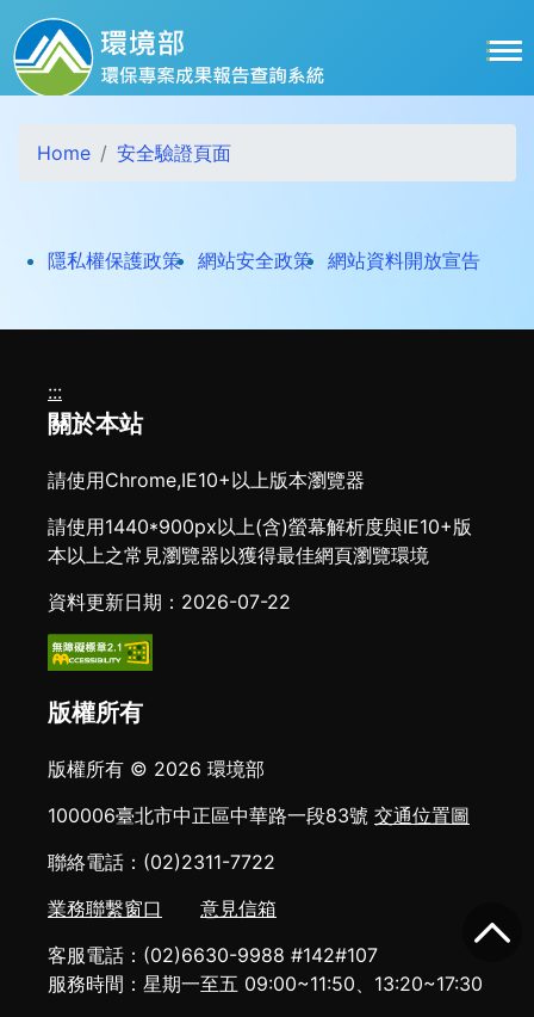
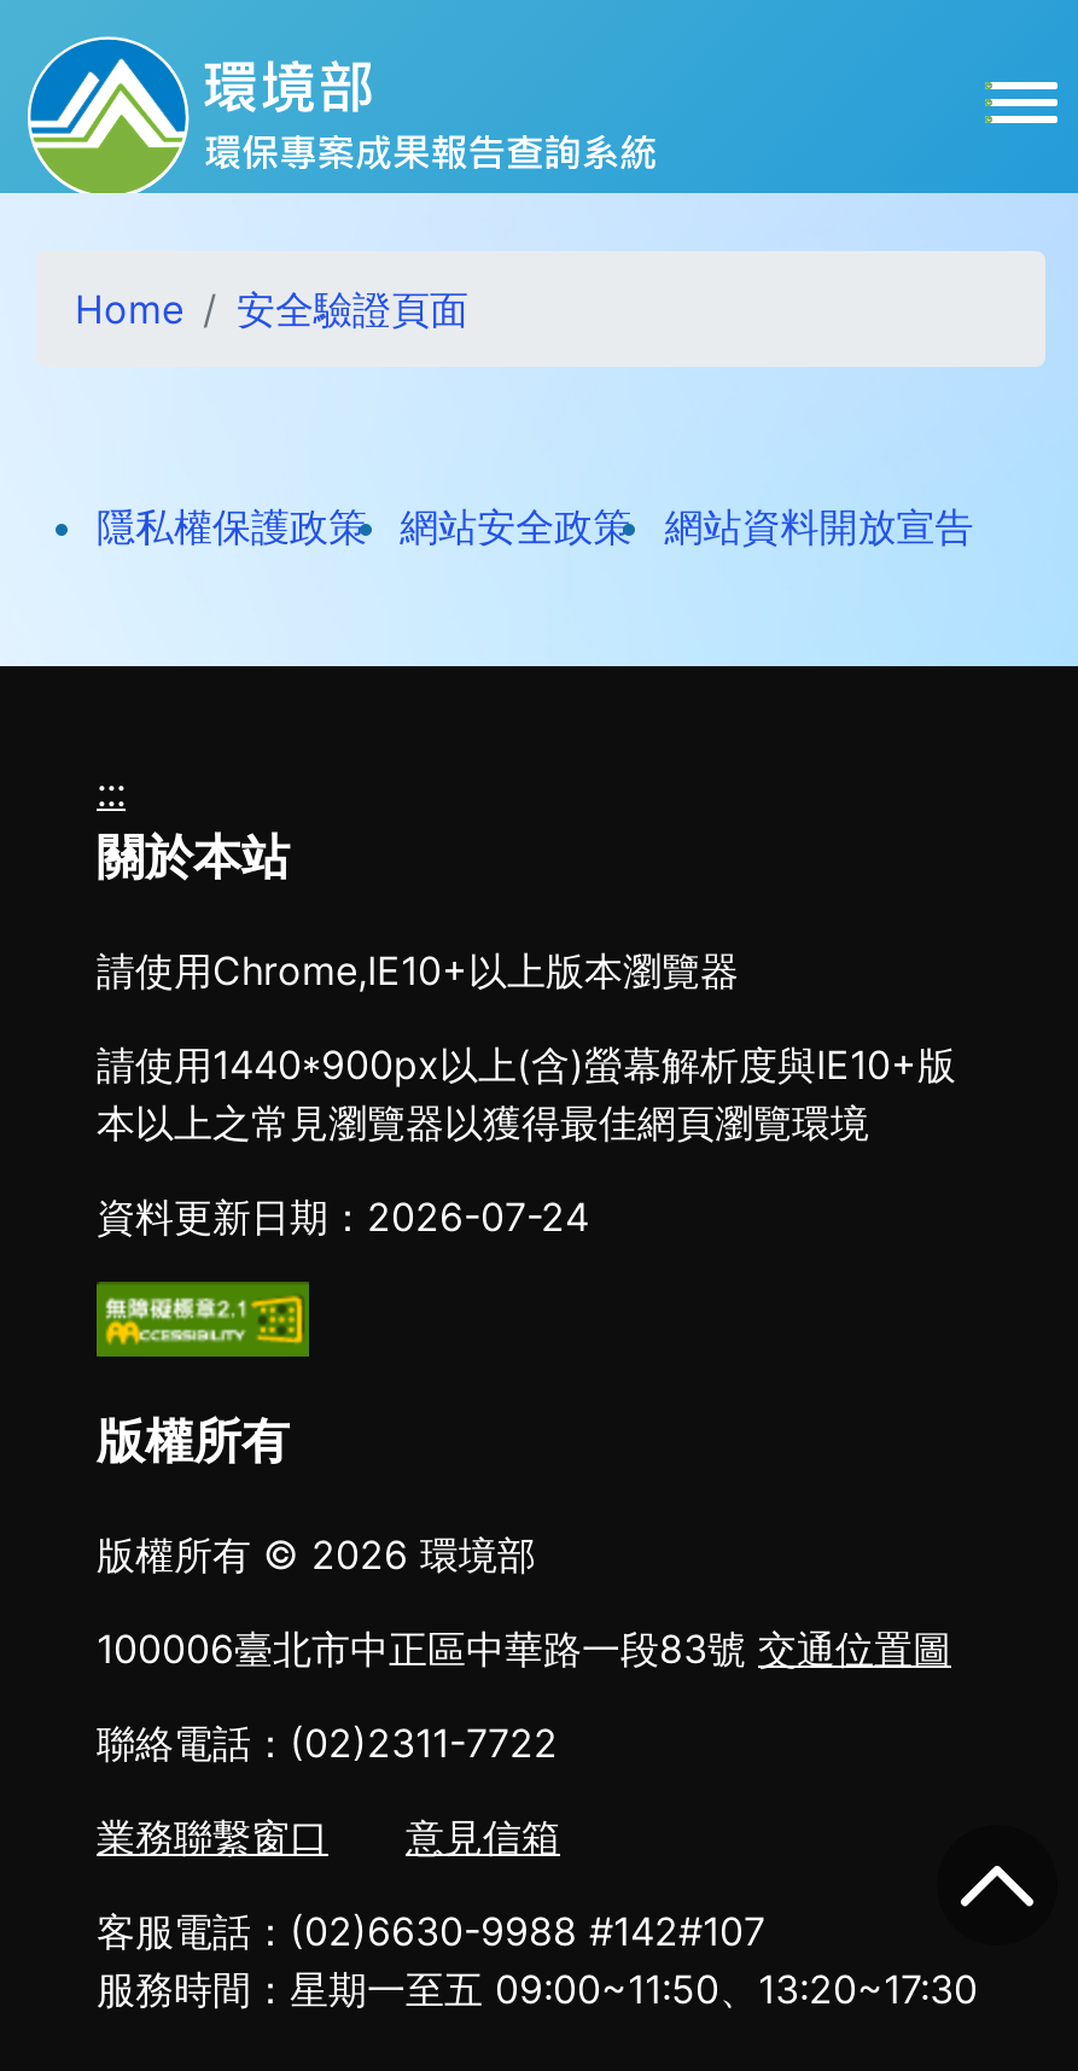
- 資料更新日期：2026-07-22
+ 資料更新日期：2026-07-24
